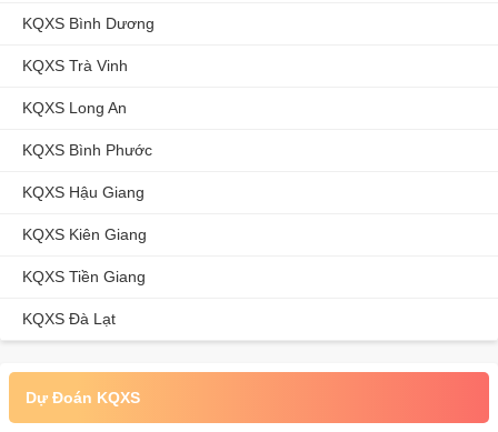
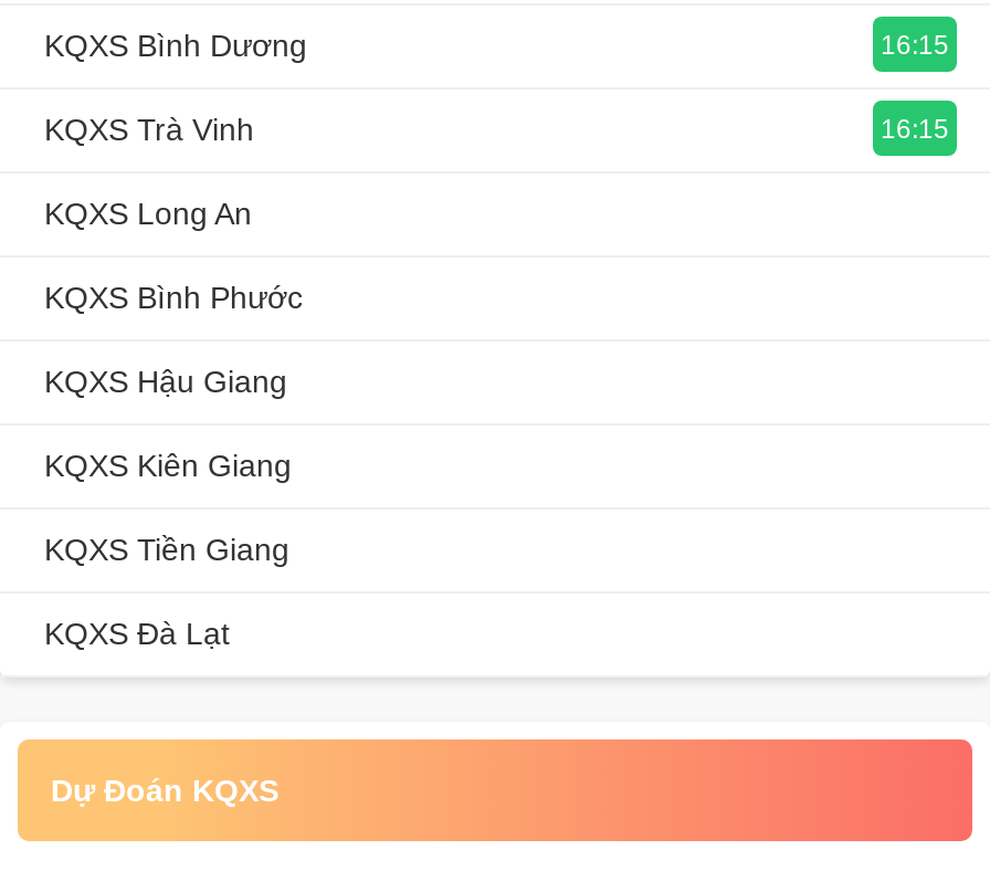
+ 16:15

+ 16:15
